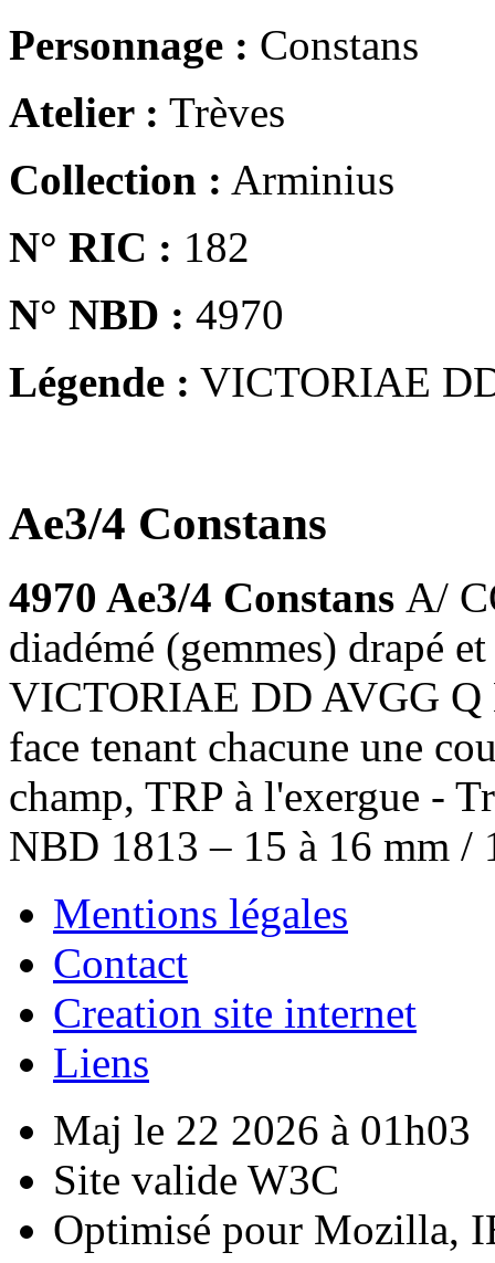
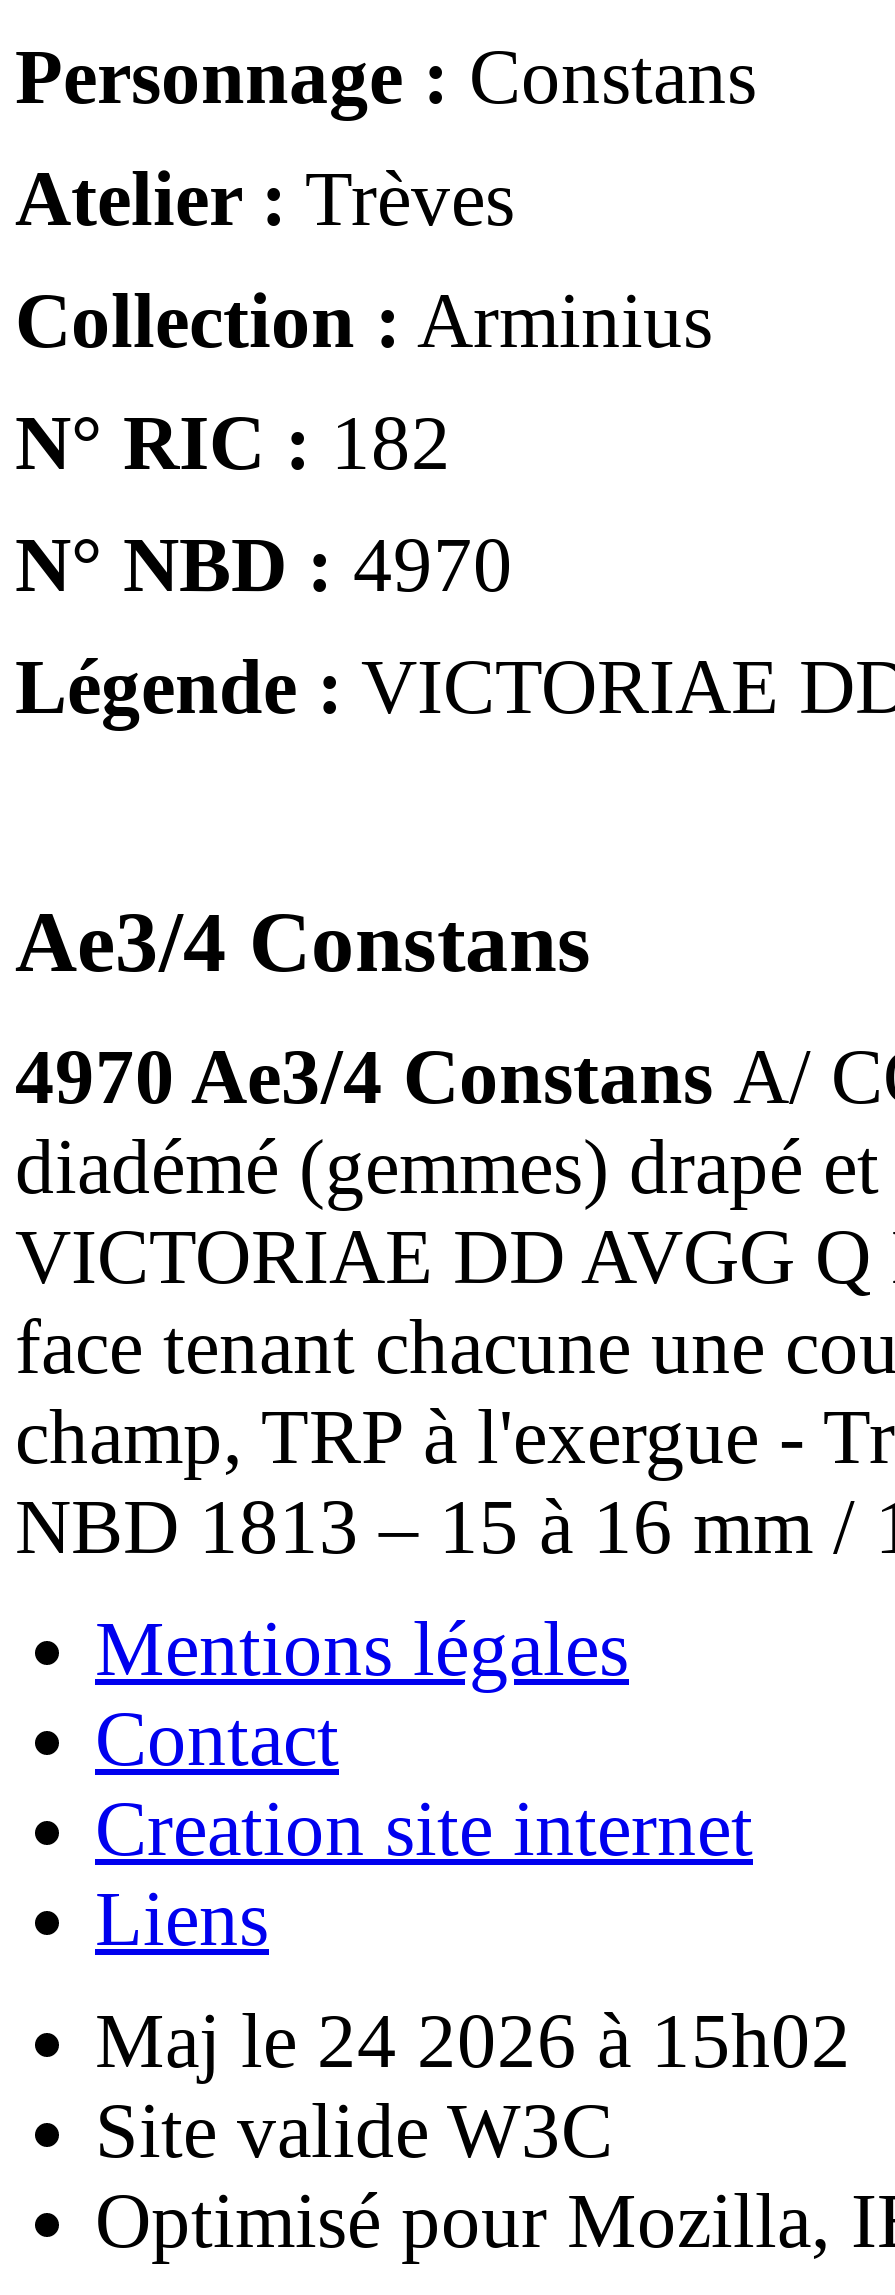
- Maj le 22 2026 à 01h03
+ Maj le 24 2026 à 15h02
